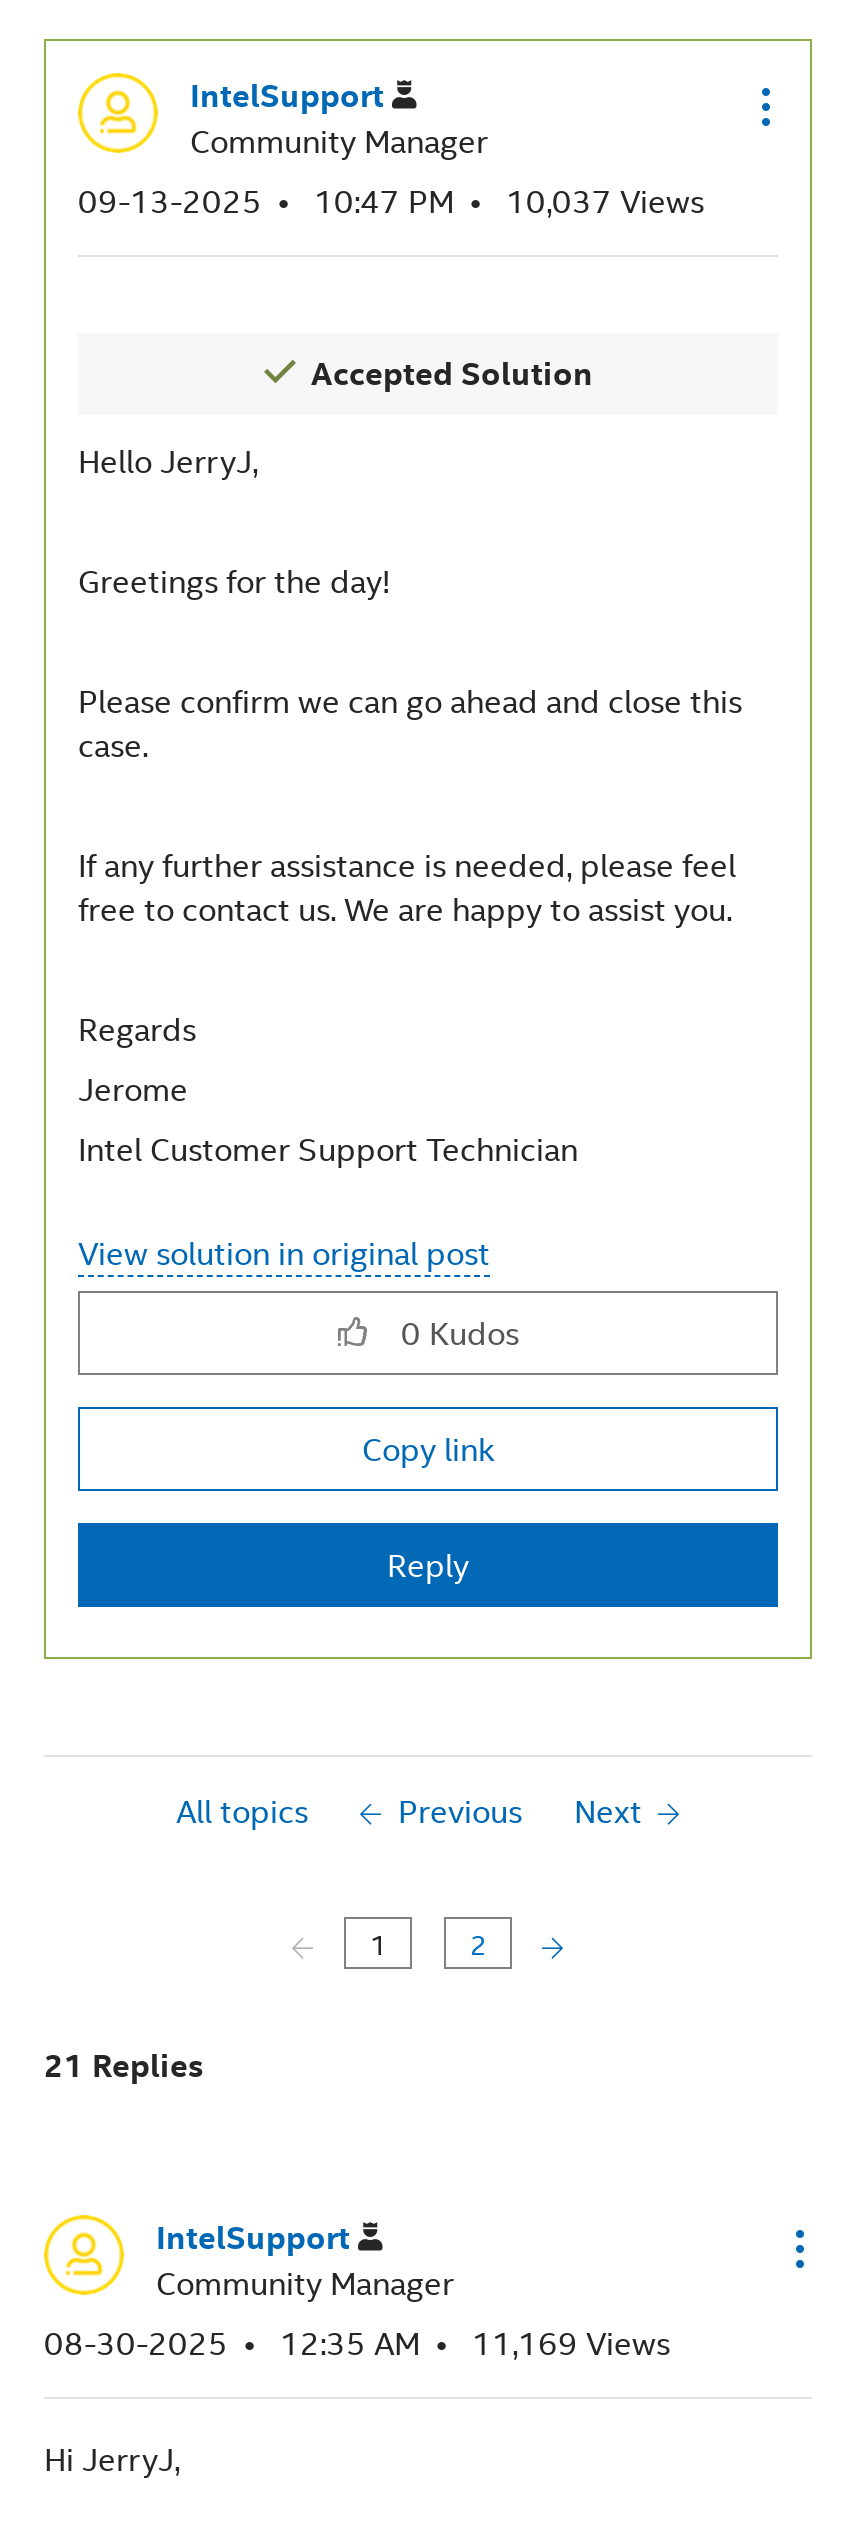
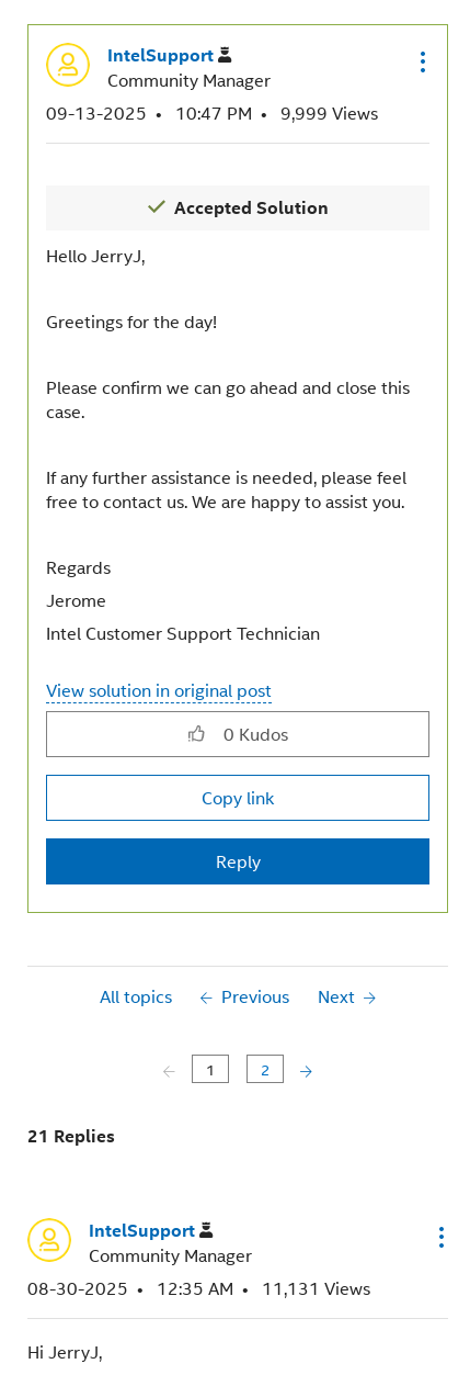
- 09-13-2025 10:47 PM 10,037 Views
+ 09-13-2025 10:47 PM 9,999 Views

- 08-30-2025 12:35 AM 11,169 Views
+ 08-30-2025 12:35 AM 11,131 Views
